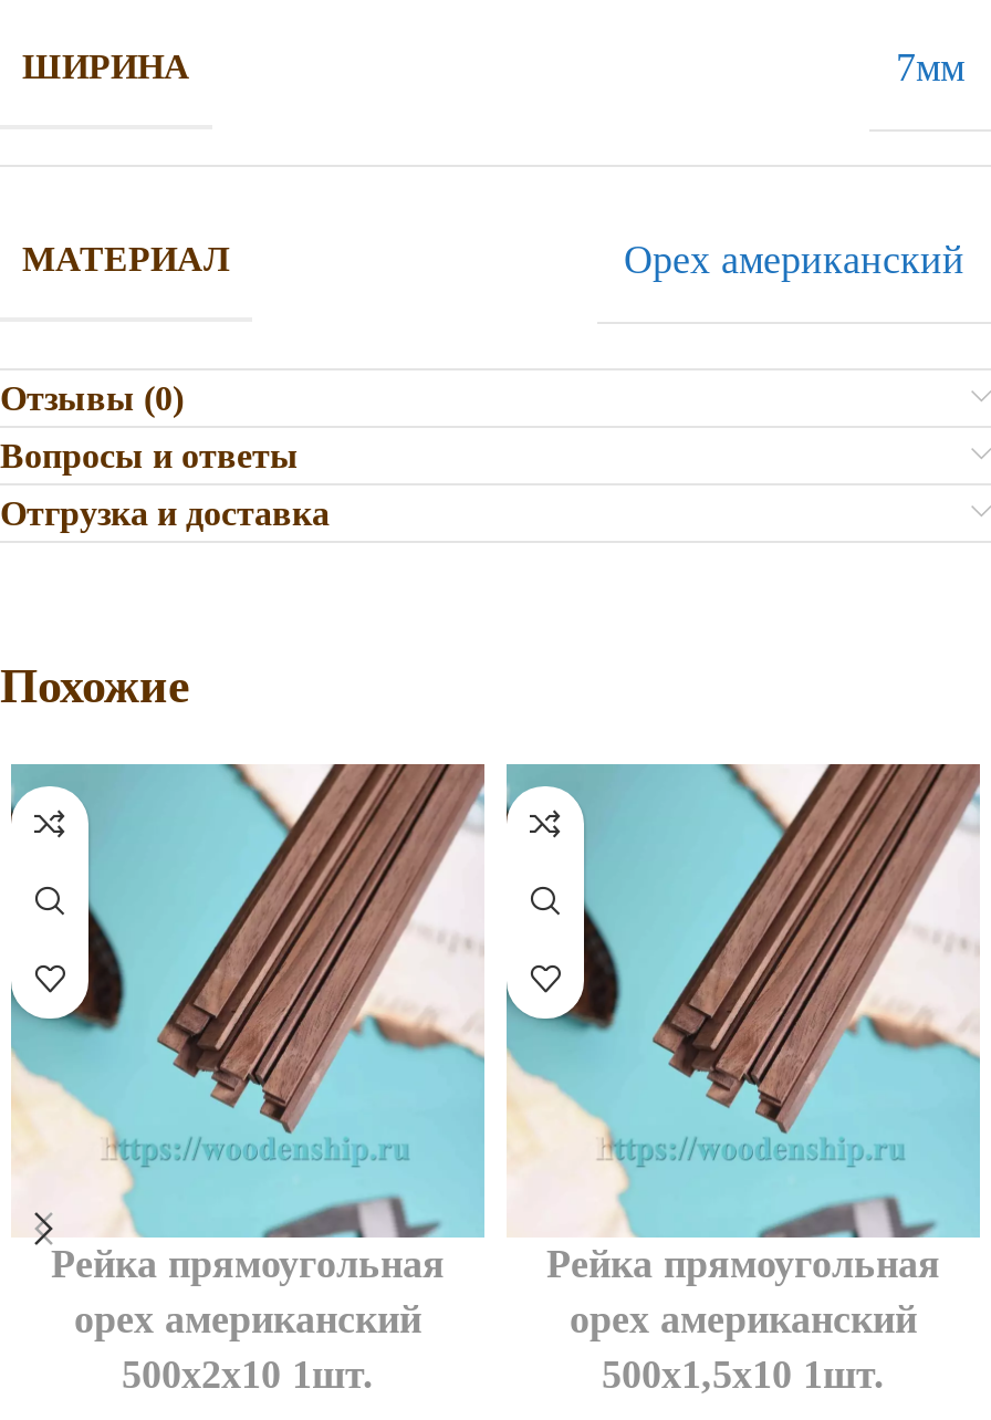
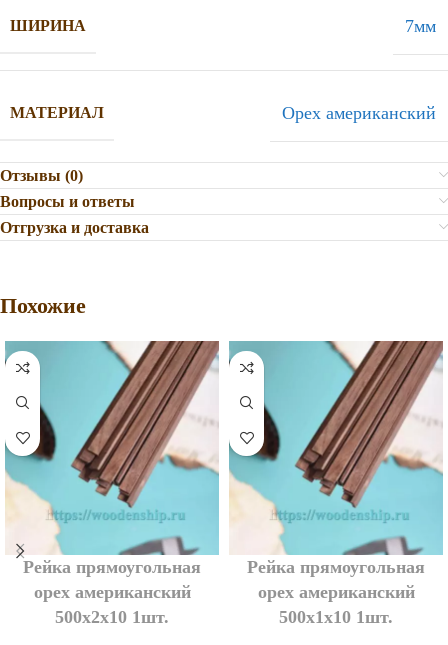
- 500х1,5х10 1шт.
+ 500х1х10 1шт.
